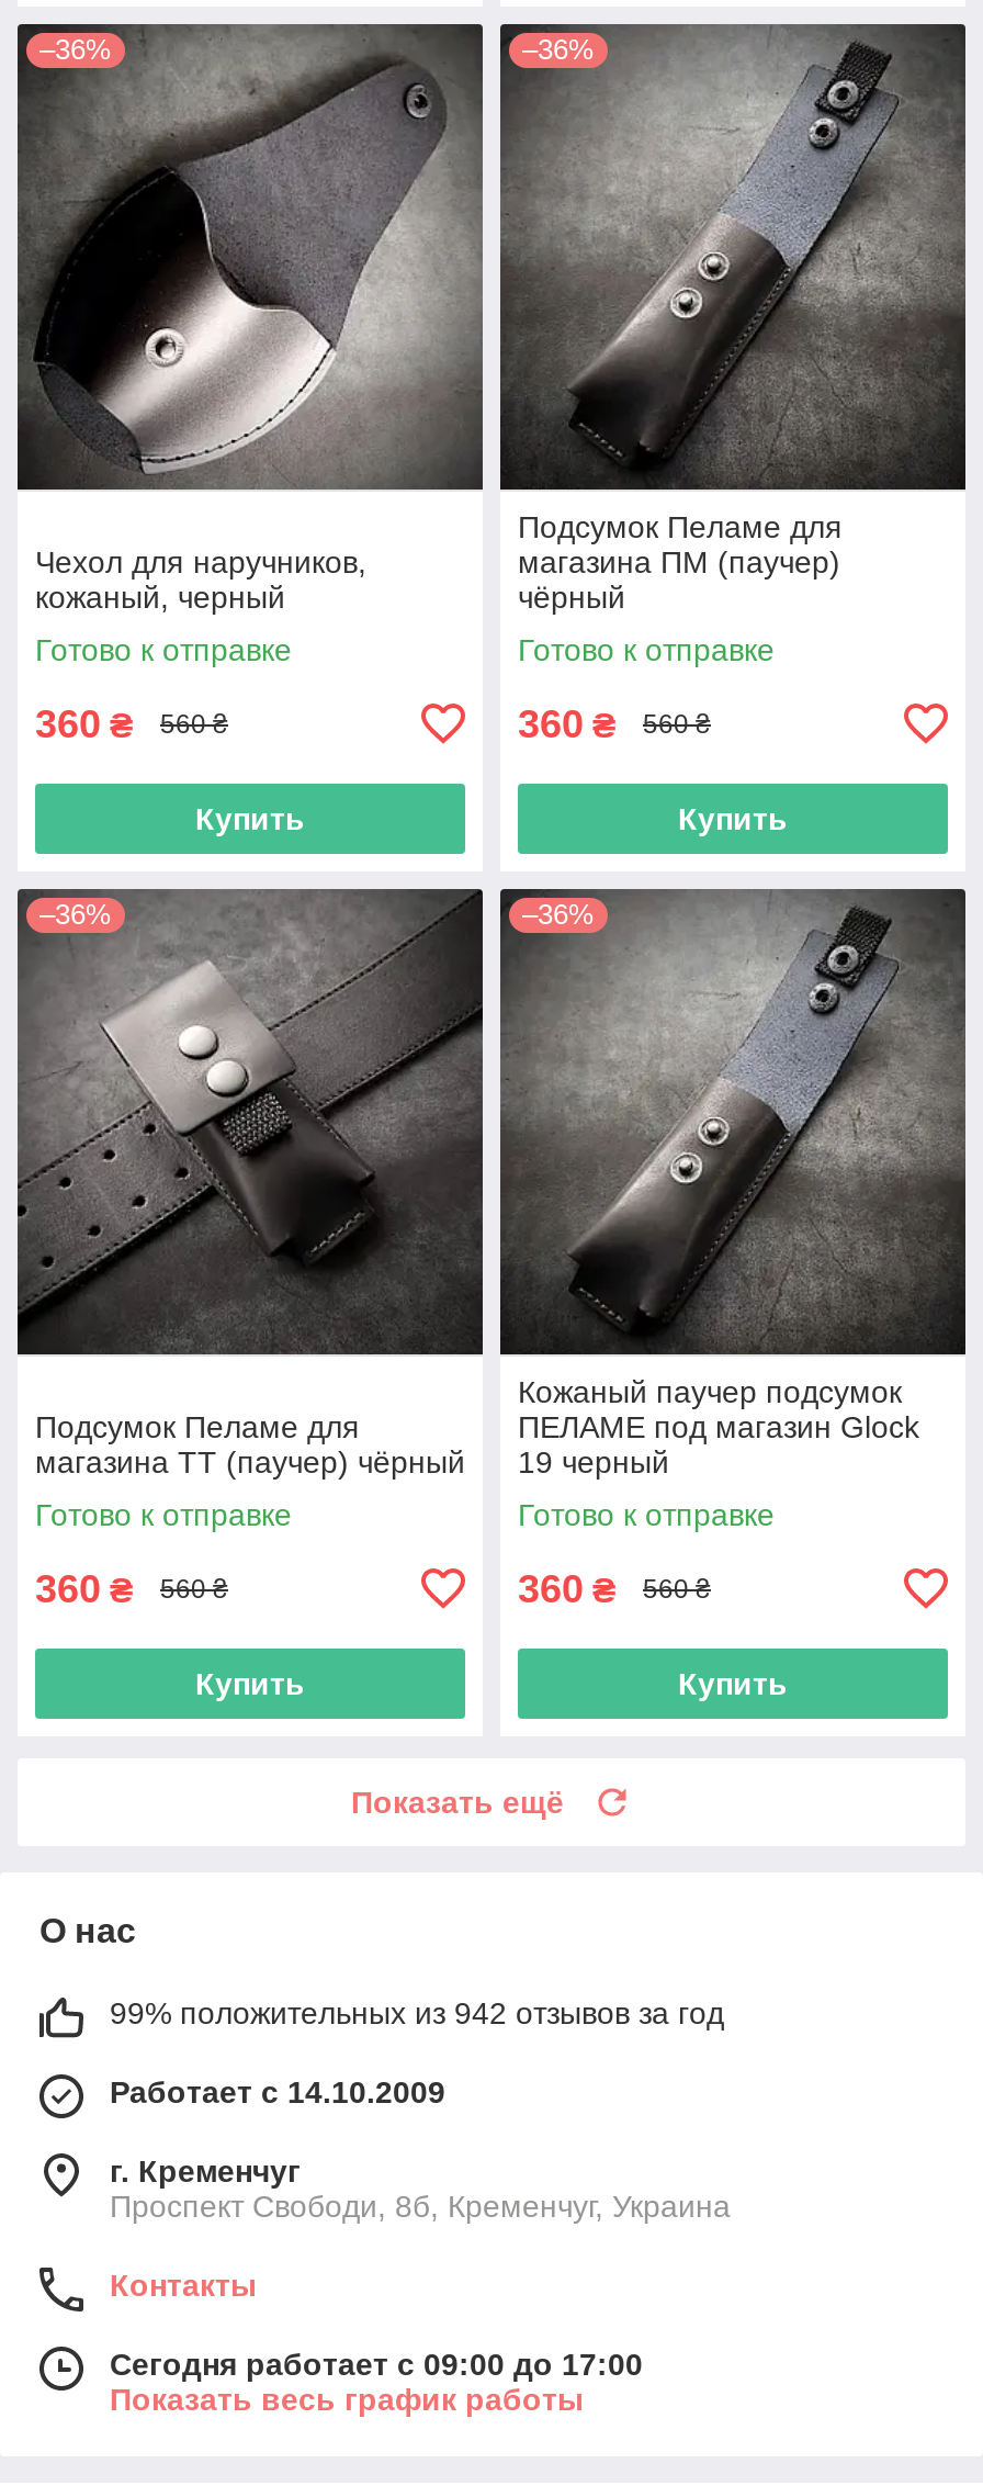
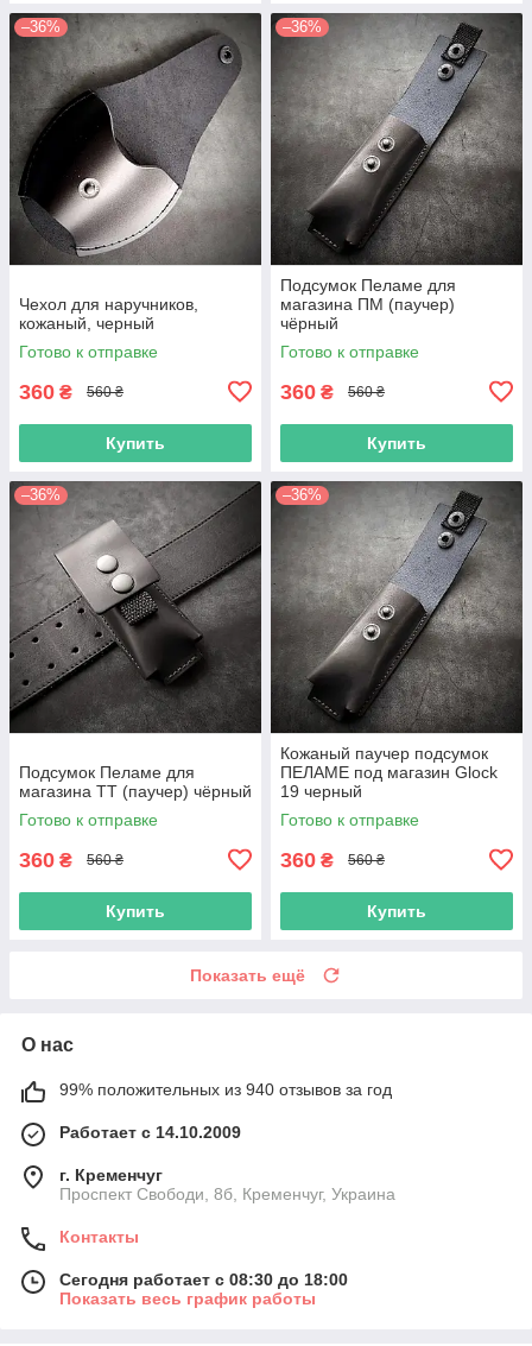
- 99% положительных из 942 отзывов за год
+ 99% положительных из 940 отзывов за год

- Сегодня работает с 09:00 до 17:00
+ Сегодня работает с 08:30 до 18:00
